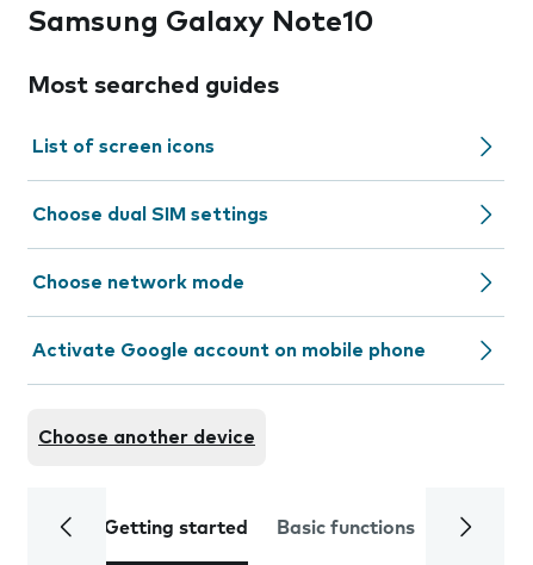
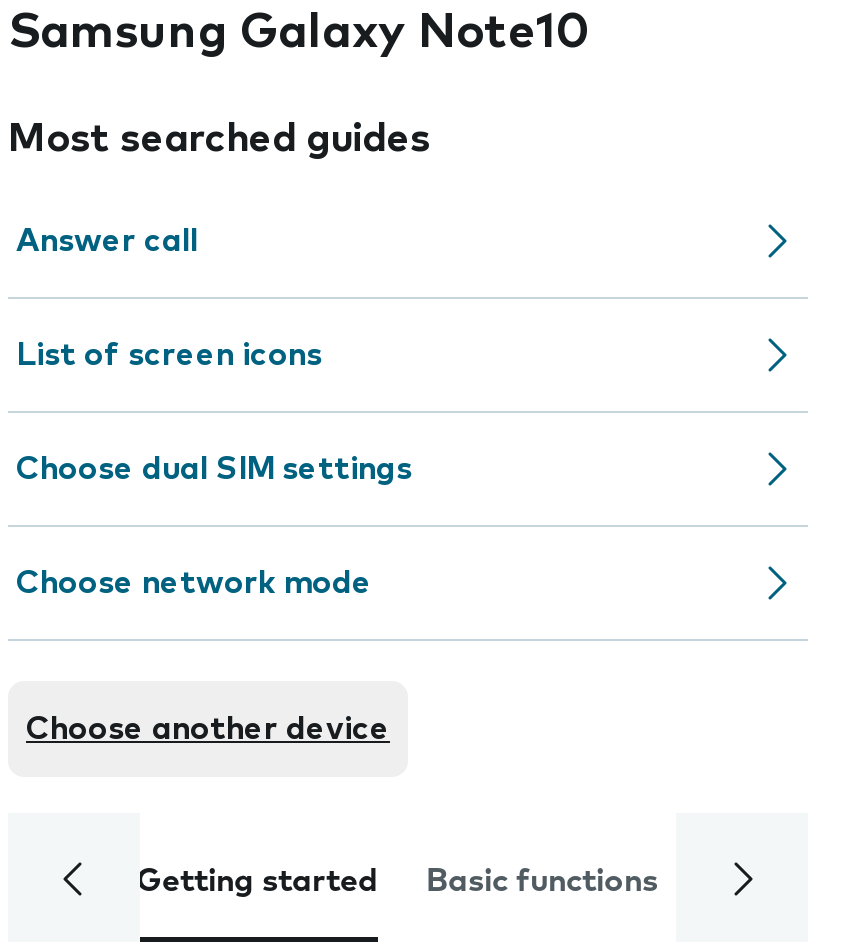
+ Answer call

moved down: List of screen icons | Choose dual SIM settings | Choose network mode

- Activate Google account on mobile phone
